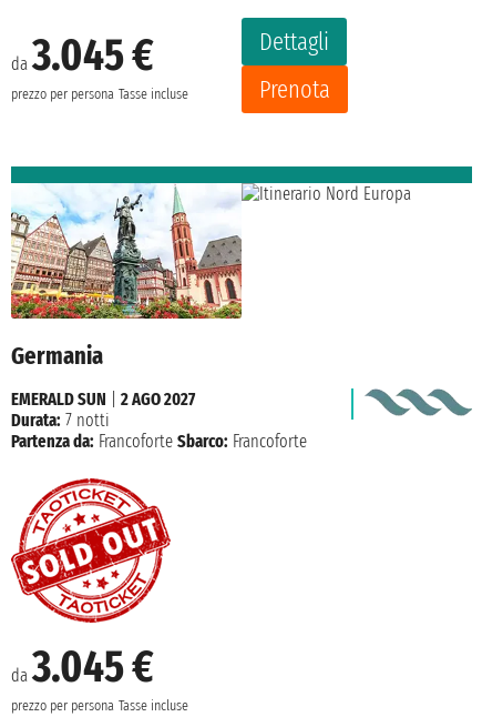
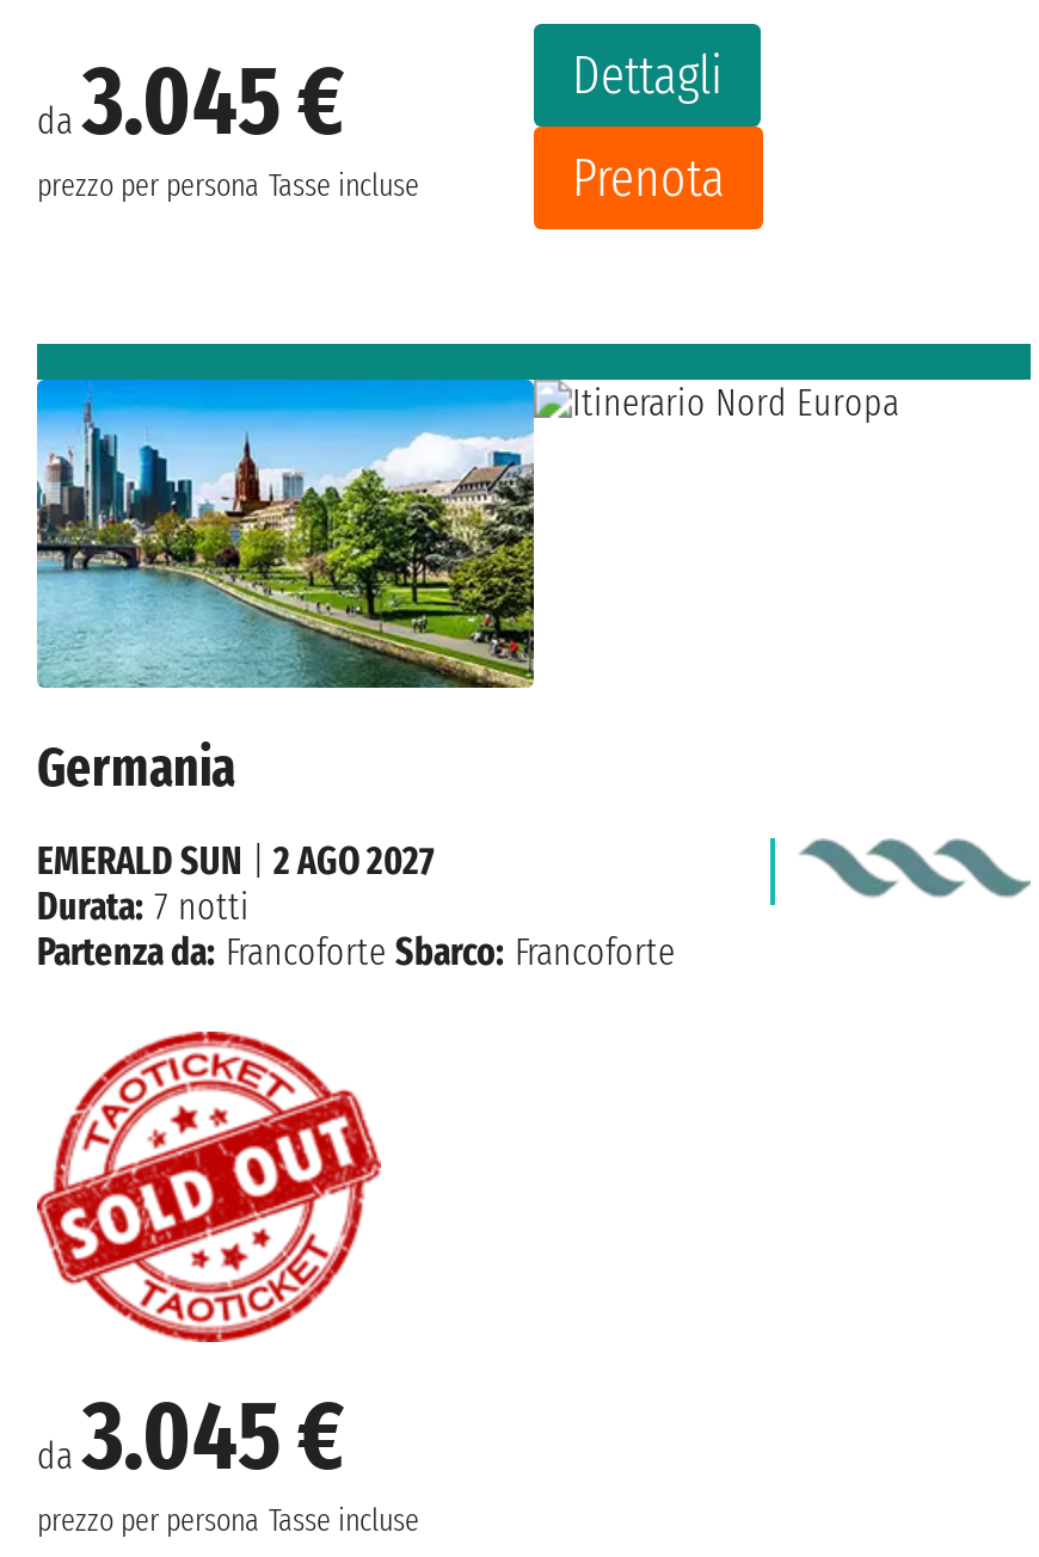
- [image]
+ [image]
